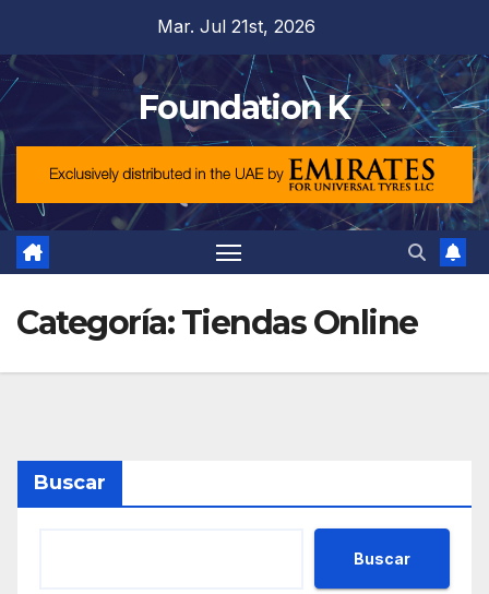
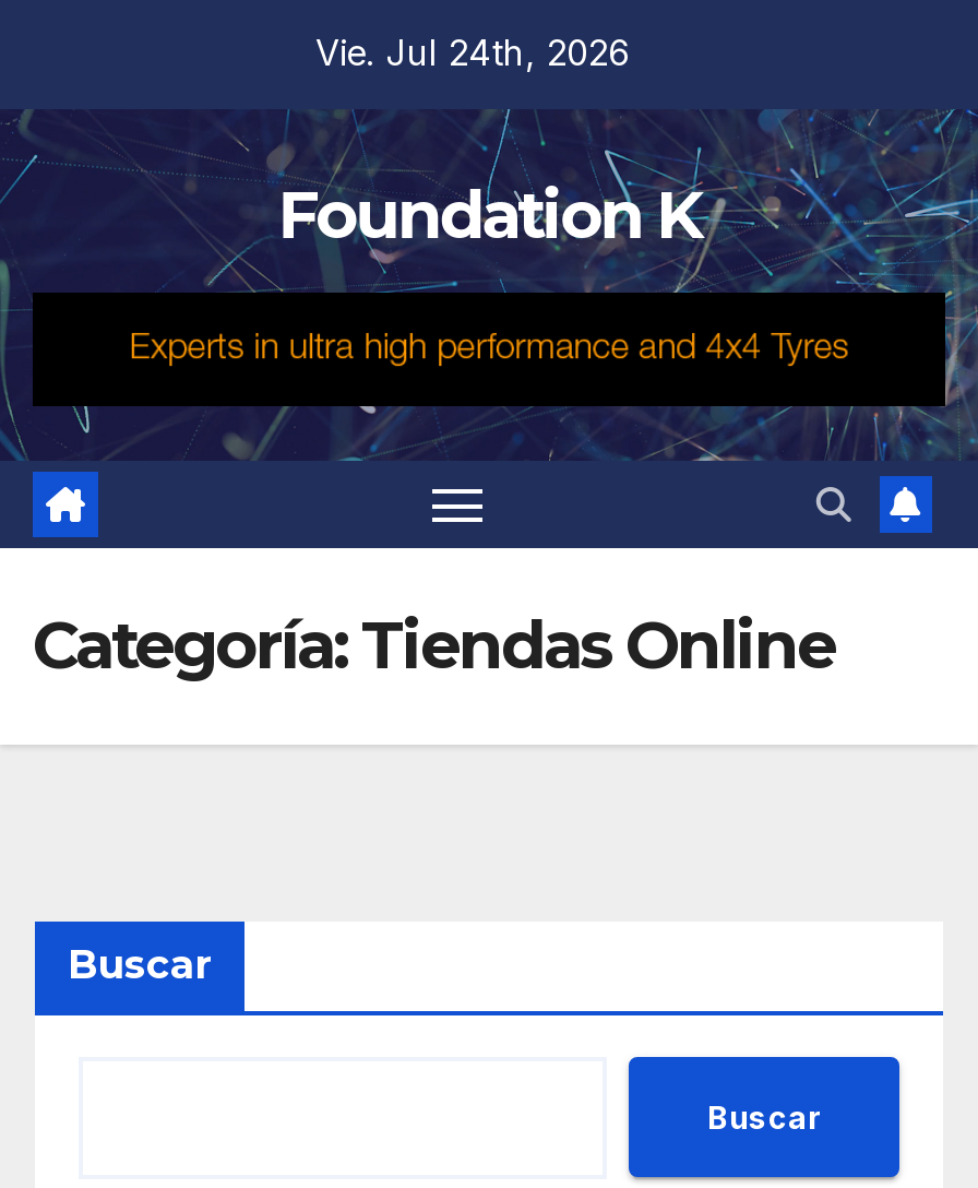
- Mar. Jul 21st, 2026
+ Vie. Jul 24th, 2026

- [image]
+ [image]
